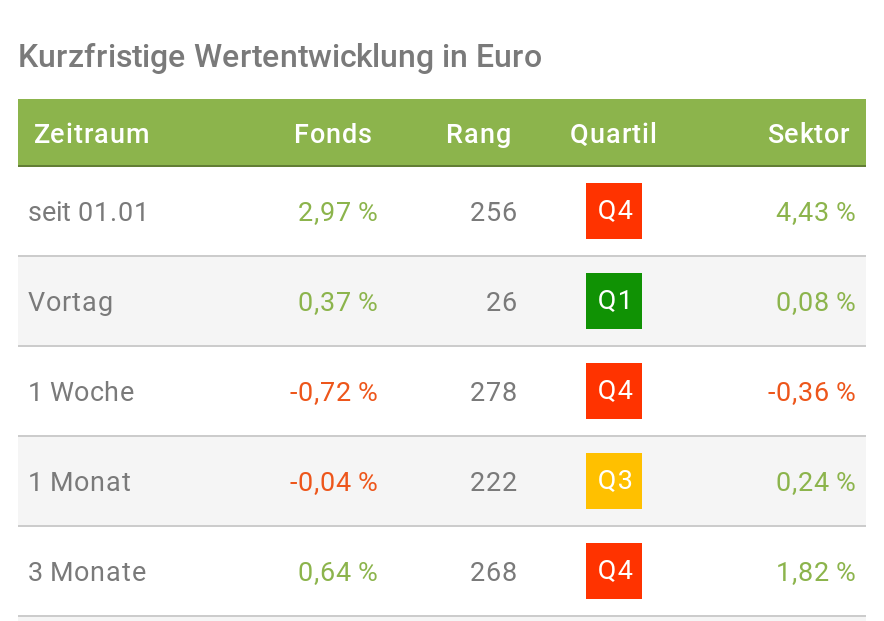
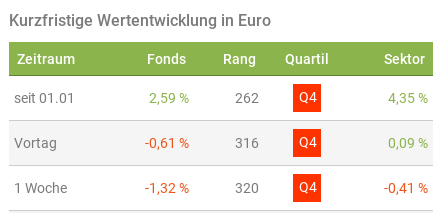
- 2,97 %
+ 2,59 %

- 256
+ 262

- 4,43 %
+ 4,35 %

- 0,37 %
- 26
- Q1
- 0,08 %
- 1 Woche
- -0,72 %
- 278
+ -0,61 %
+ 316

- -0,36 %
- 1 Monat
- -0,04 %
- 222
- Q3
- 0,24 %
- 3 Monate
- 0,64 %
- 268
+ 0,09 %
+ 1 Woche
+ -1,32 %
+ 320

- 1,82 %
+ -0,41 %
